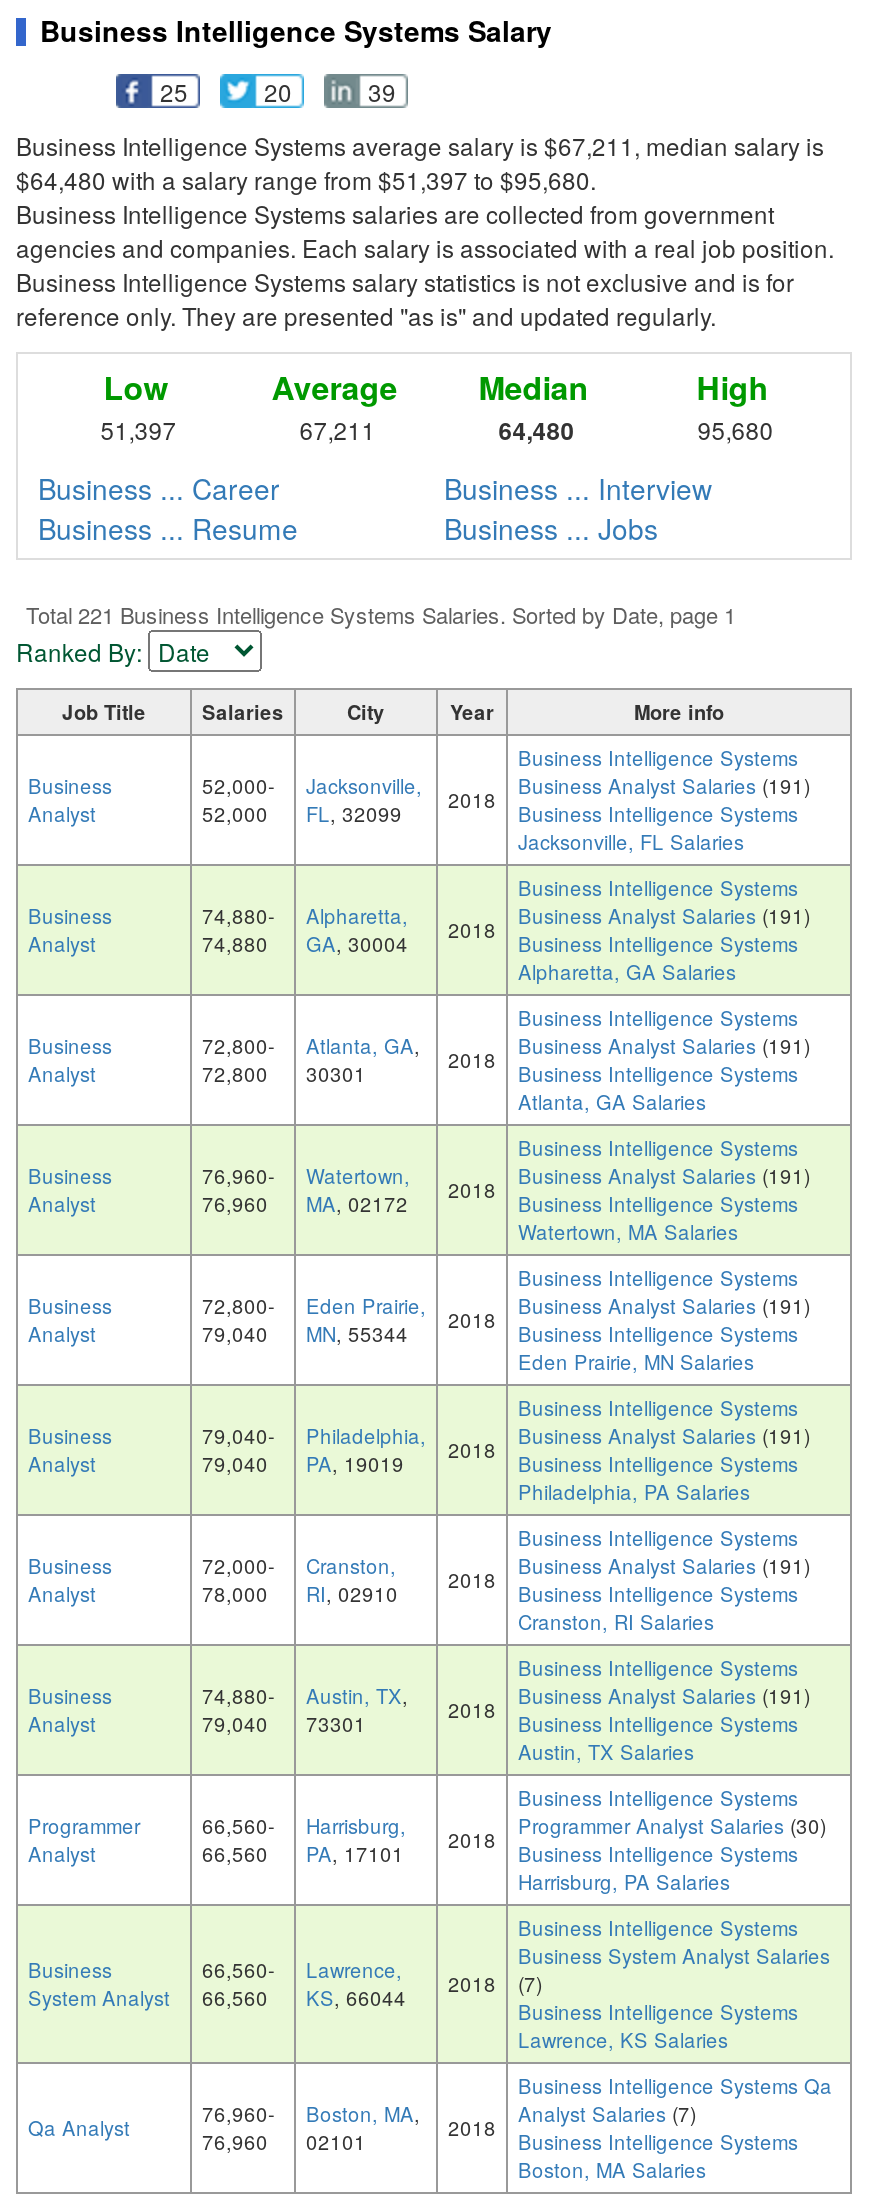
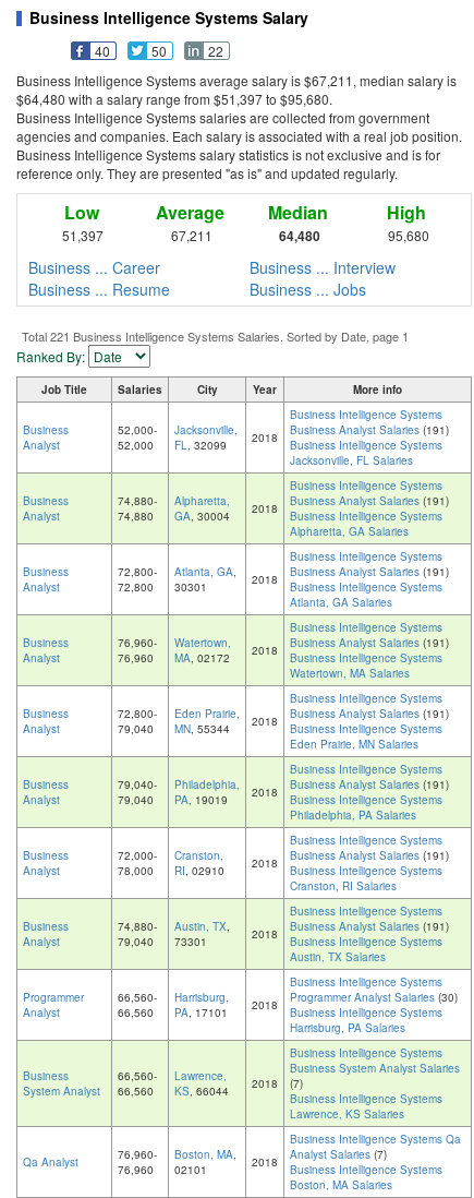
- 25
+ 40

- 20
+ 50

- 39
+ 22
